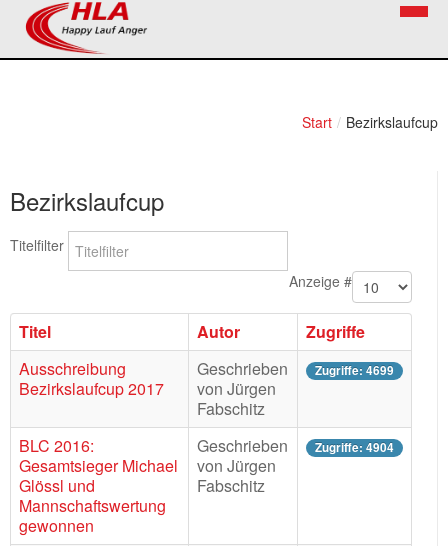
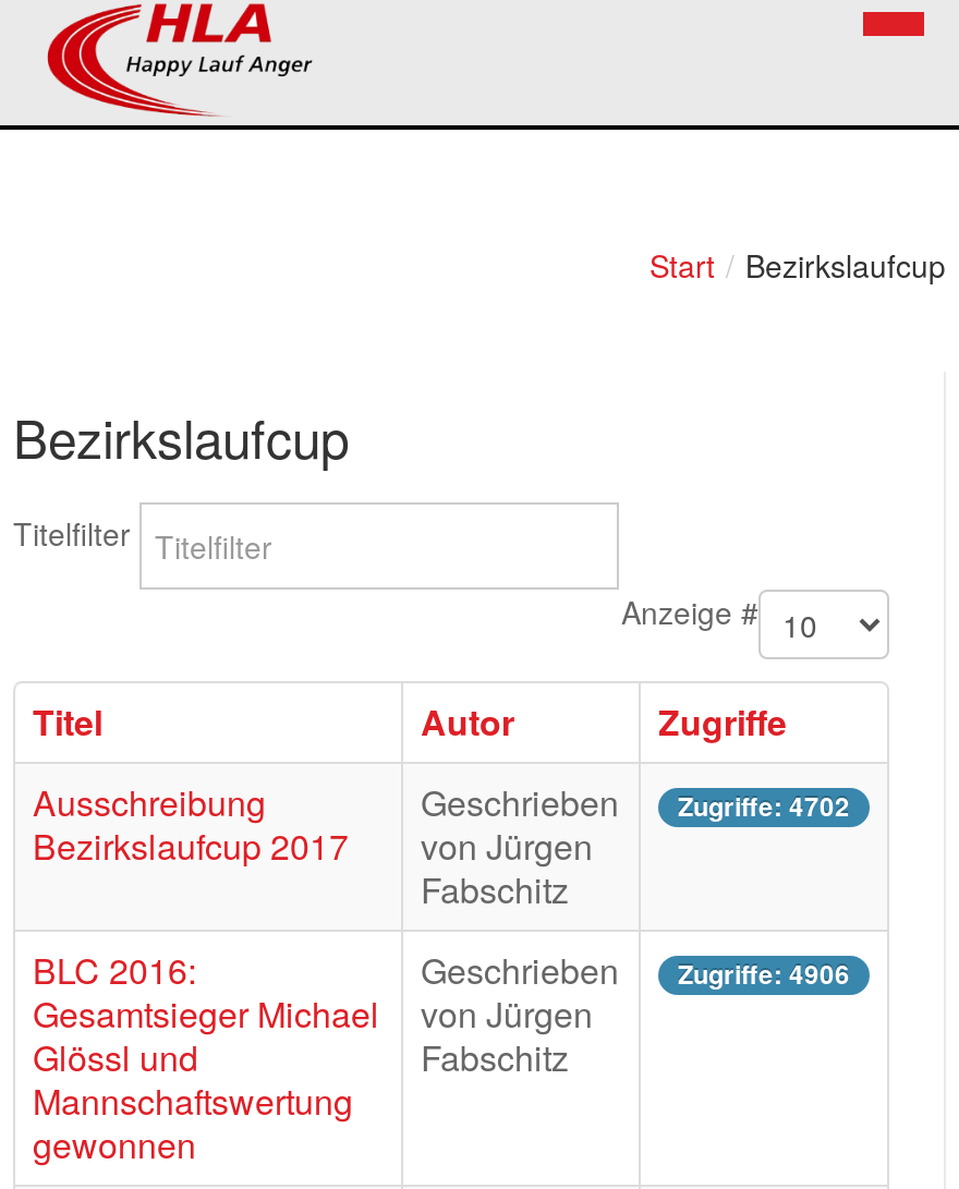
- Geschrieben Zugriffe: 4699
+ Geschrieben Zugriffe: 4702

- Geschrieben Zugriffe: 4904
+ Geschrieben Zugriffe: 4906
